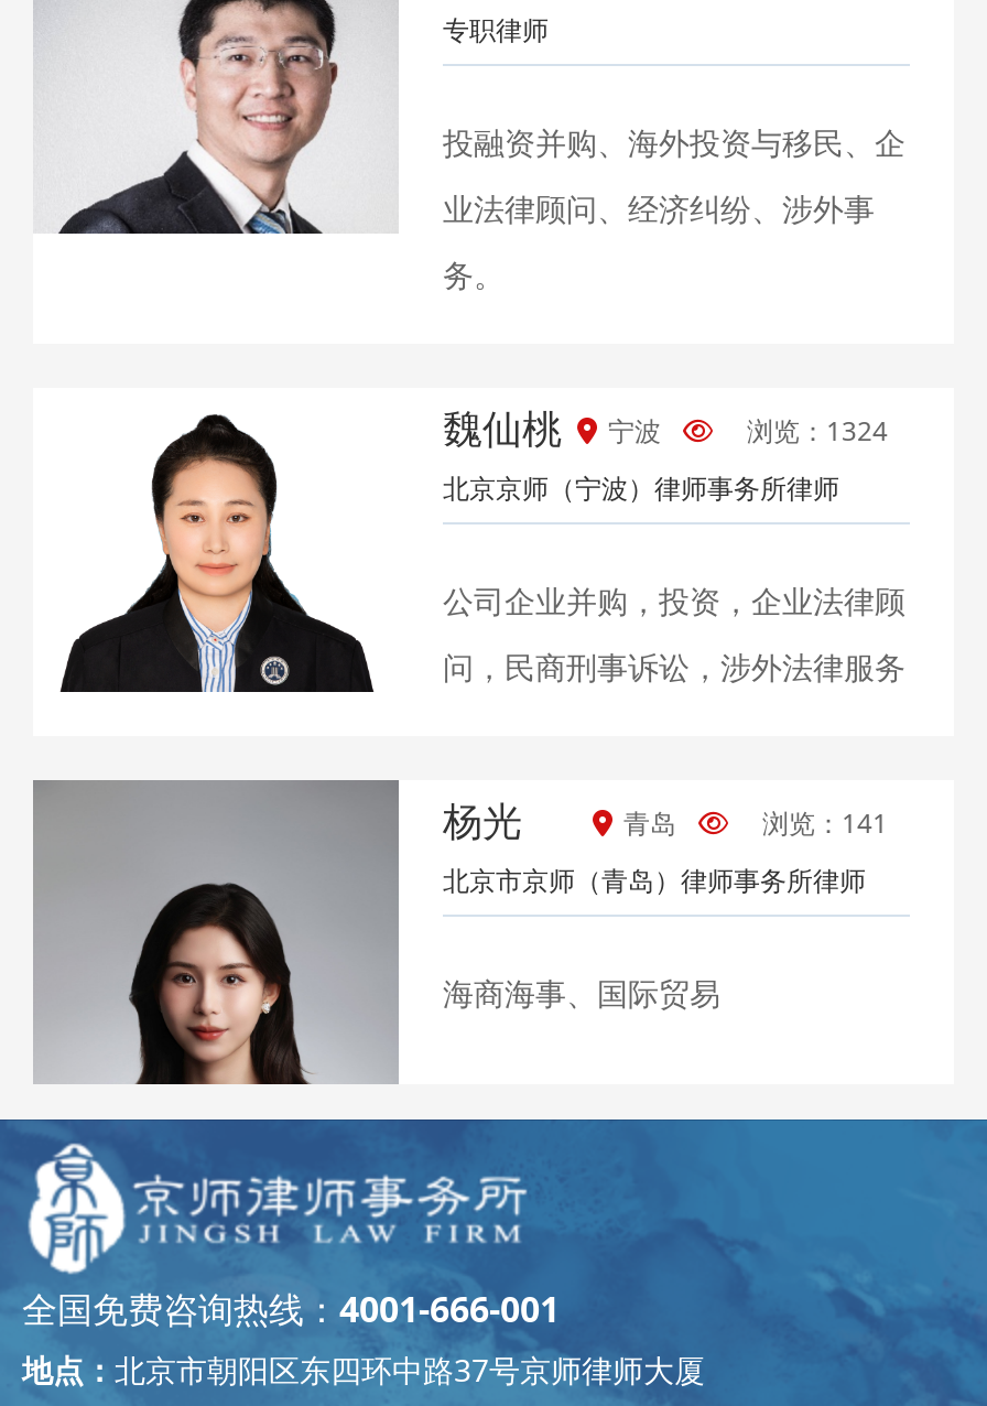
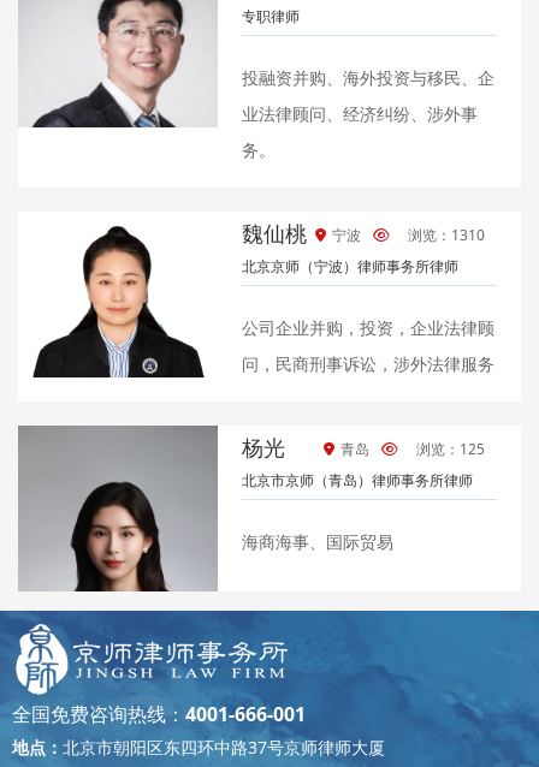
- 浏览：1324
+ 浏览：1310

- 浏览：141
+ 浏览：125
